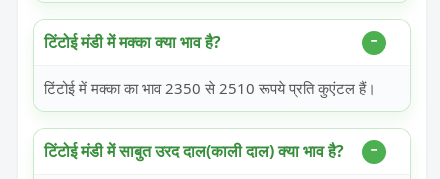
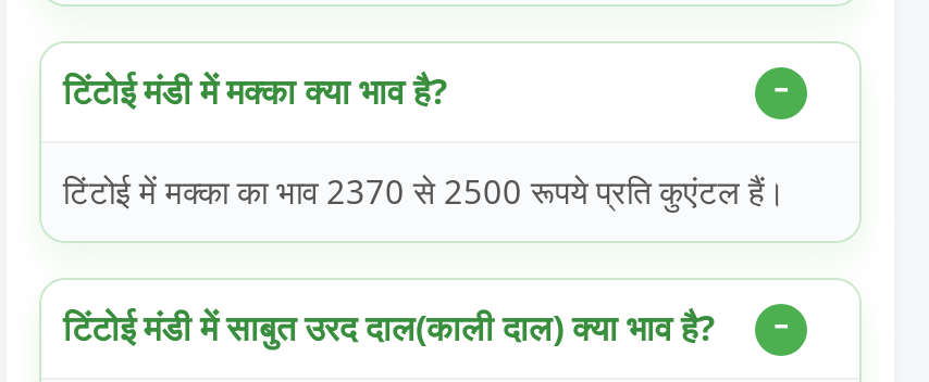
- टिंटोई में मक्का का भाव 2350 से 2510 रूपये प्रति कुएंटल हैं।
+ टिंटोई में मक्का का भाव 2370 से 2500 रूपये प्रति कुएंटल हैं।
